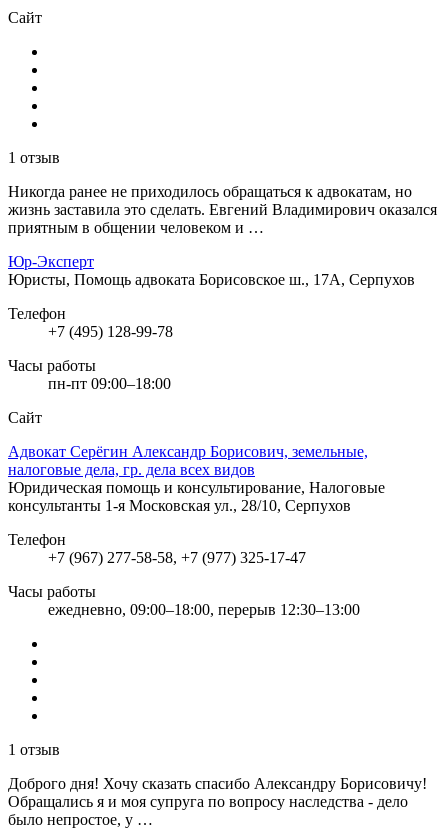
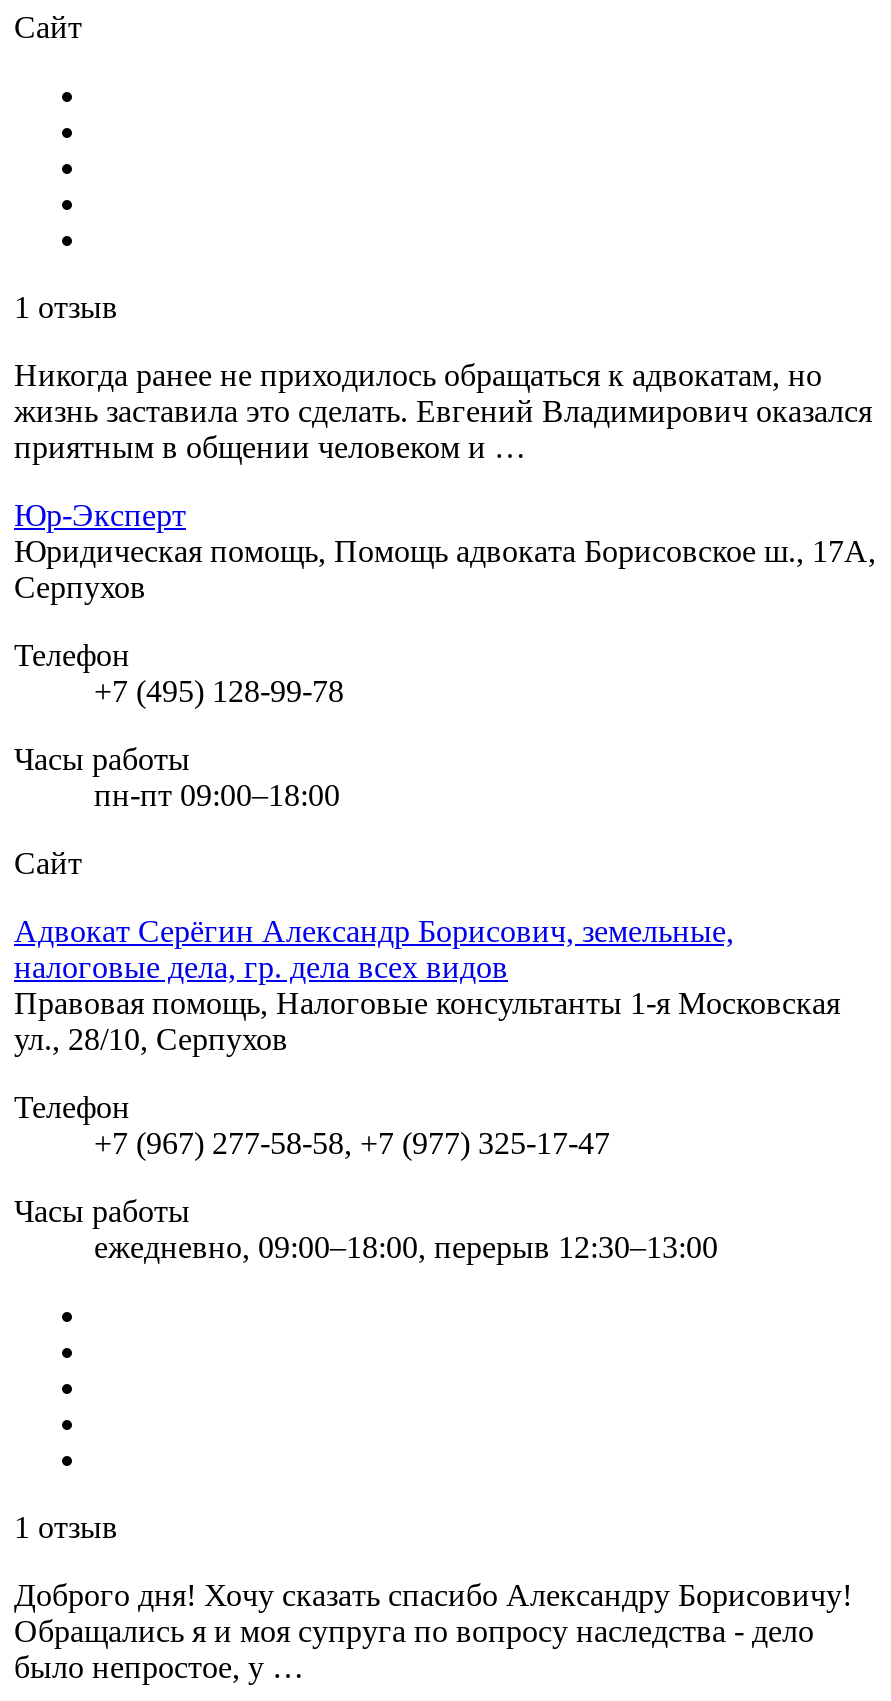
- Юристы, Помощь адвоката Борисовское ш., 17А, Серпухов
+ Юридическая помощь, Помощь адвоката Борисовское ш., 17А,
+ Серпухов

- Юридическая помощь и консультирование, Налоговые
- консультанты 1-я Московская ул., 28/10, Серпухов
+ Правовая помощь, Налоговые консультанты 1-я Московская
+ ул., 28/10, Серпухов
